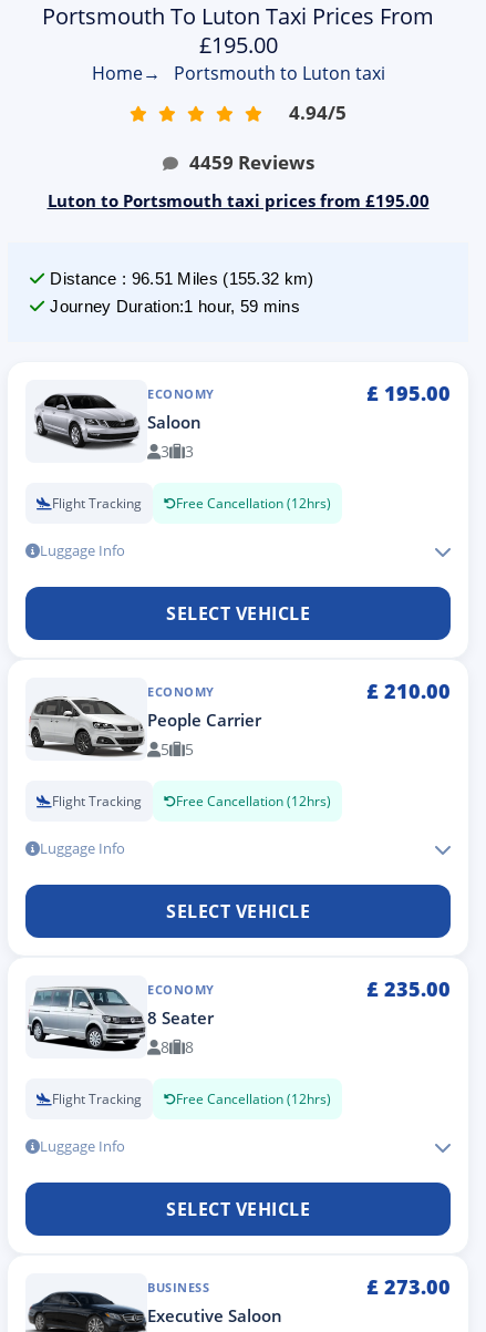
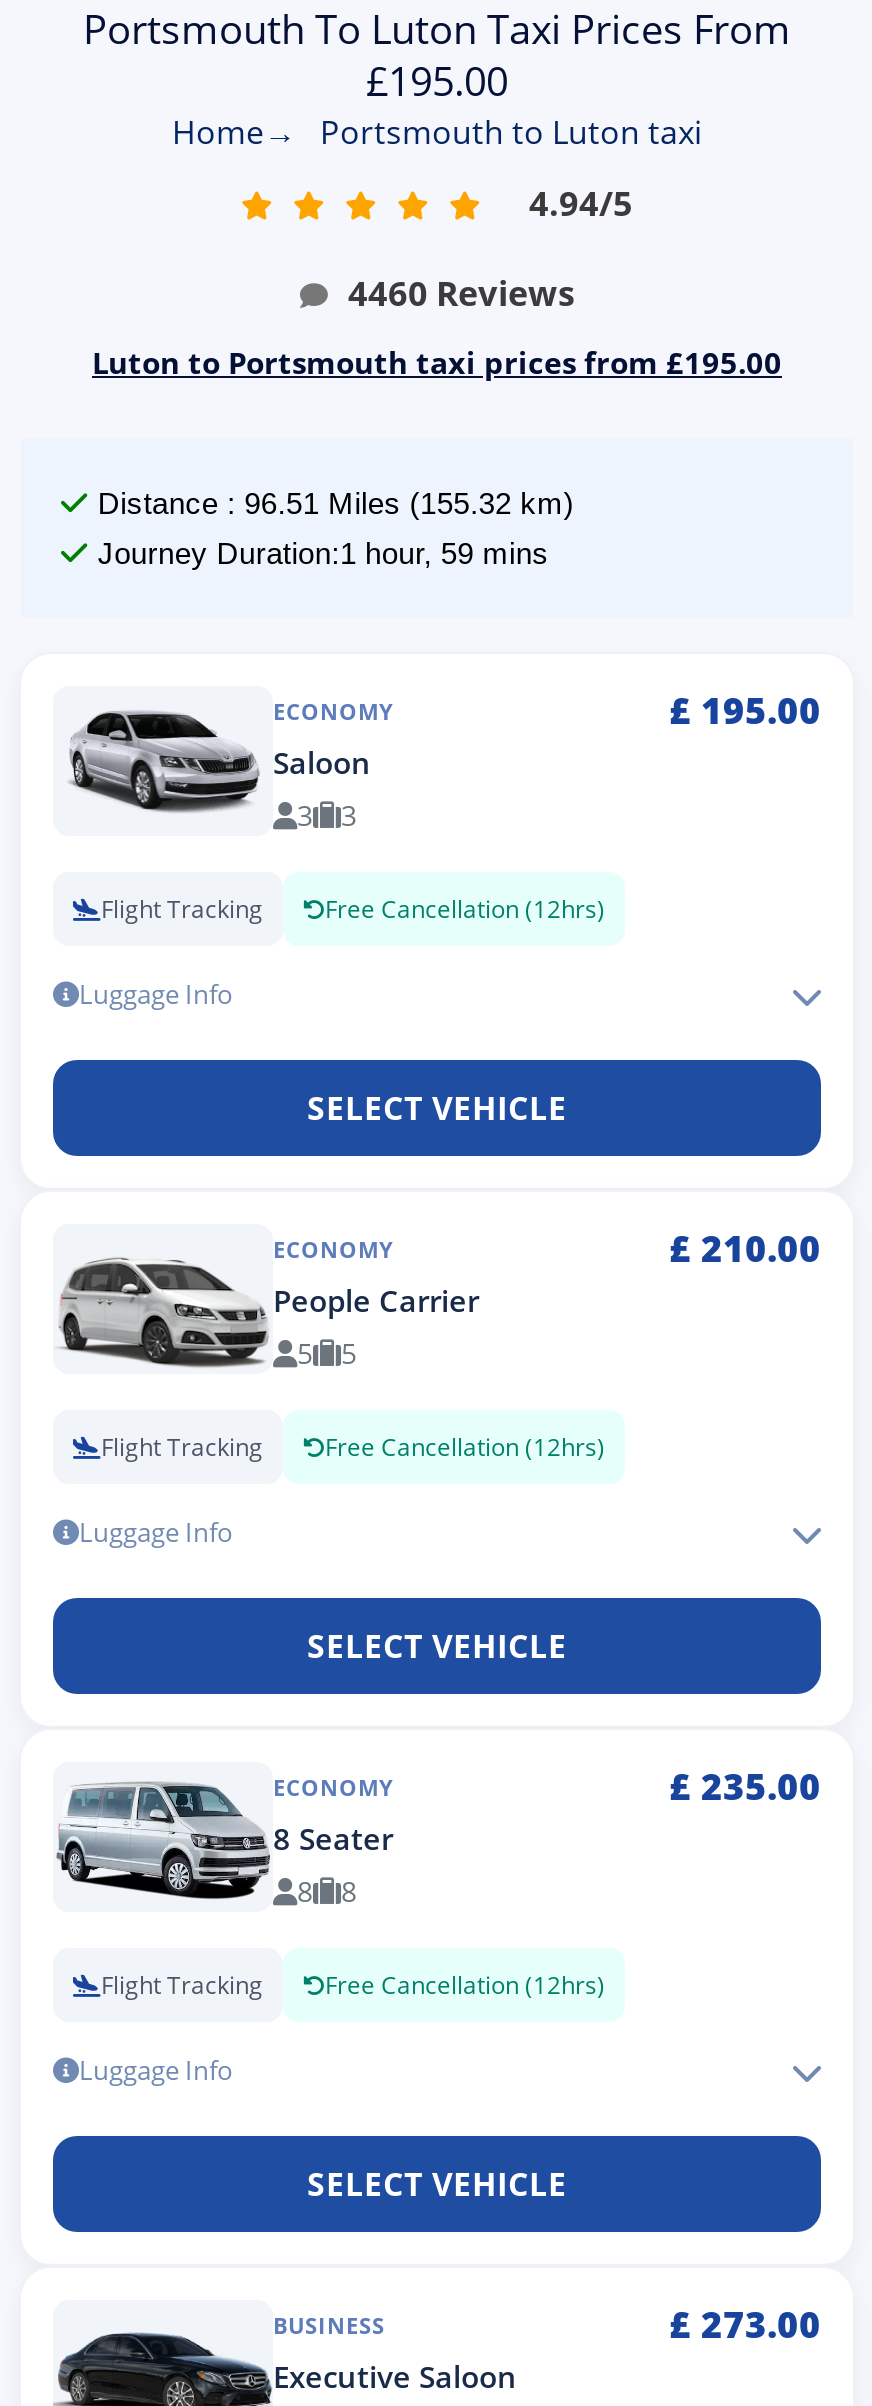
- 4459 Reviews
+ 4460 Reviews
